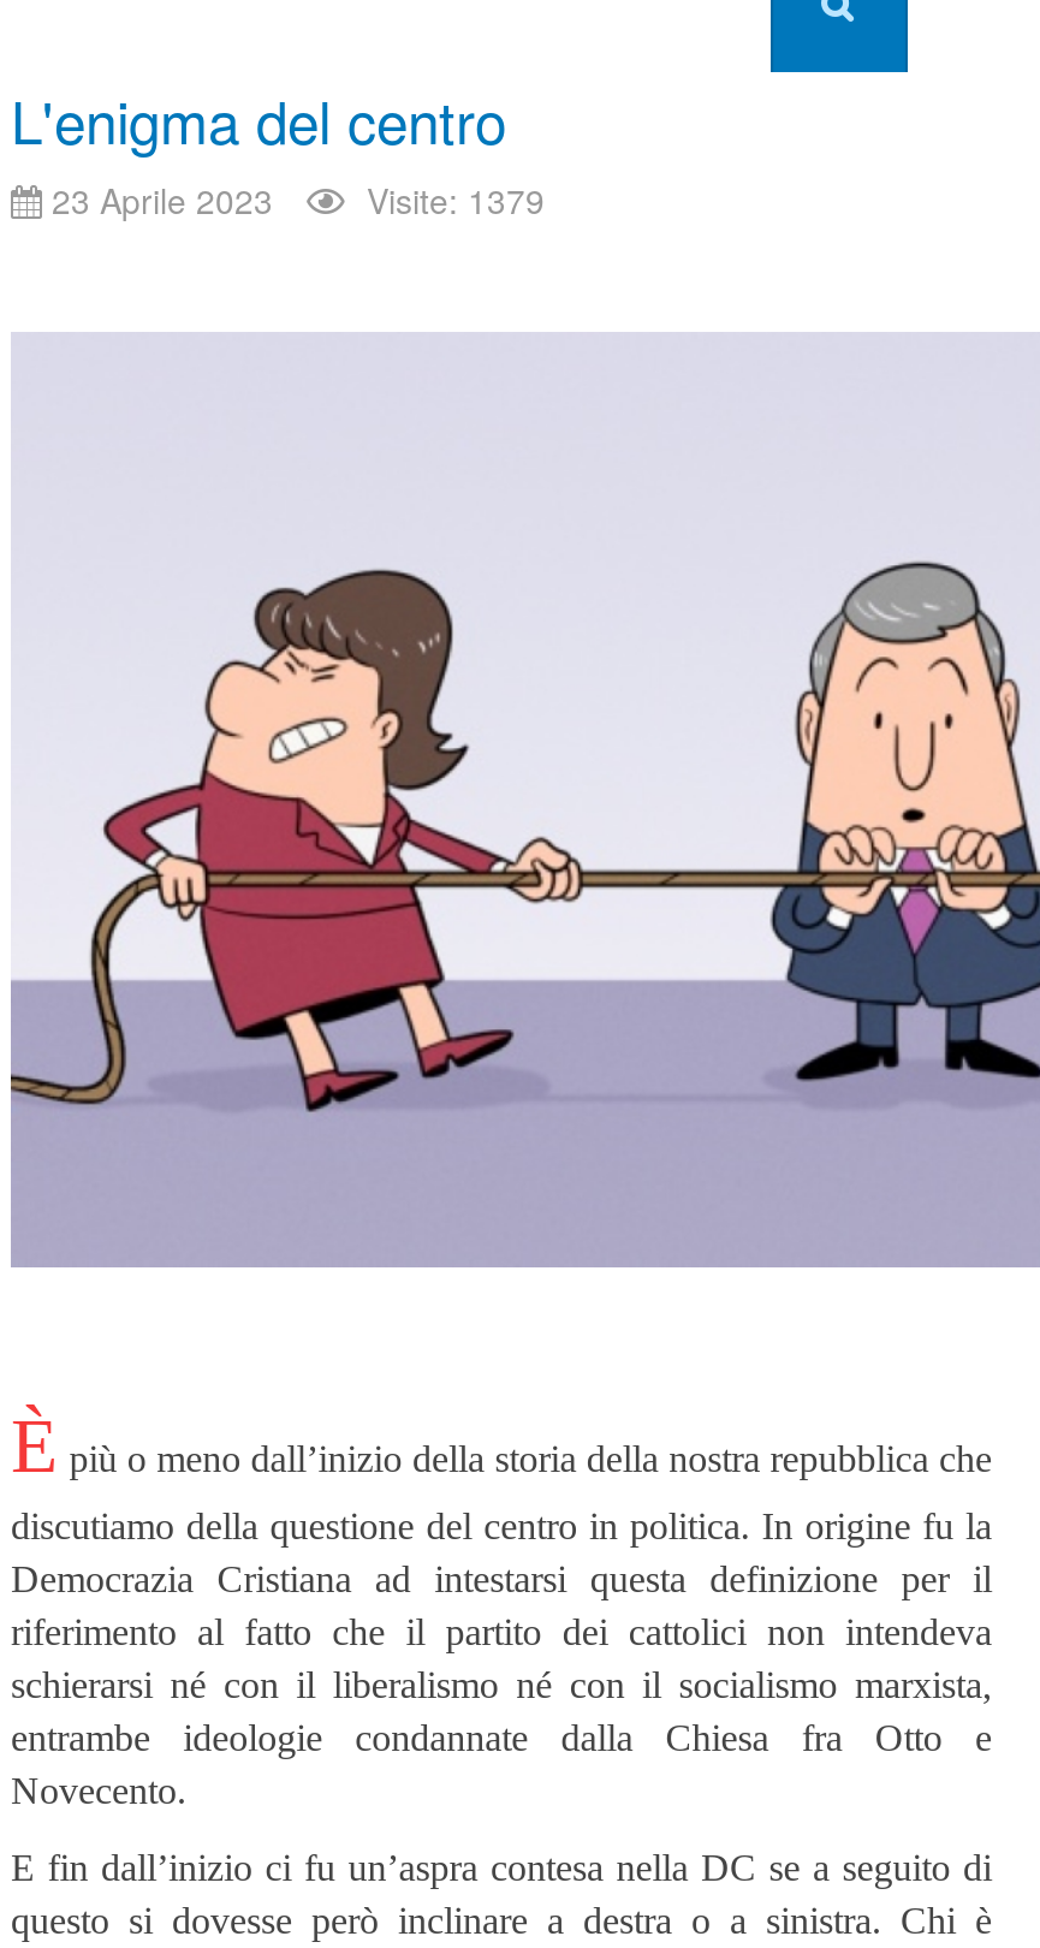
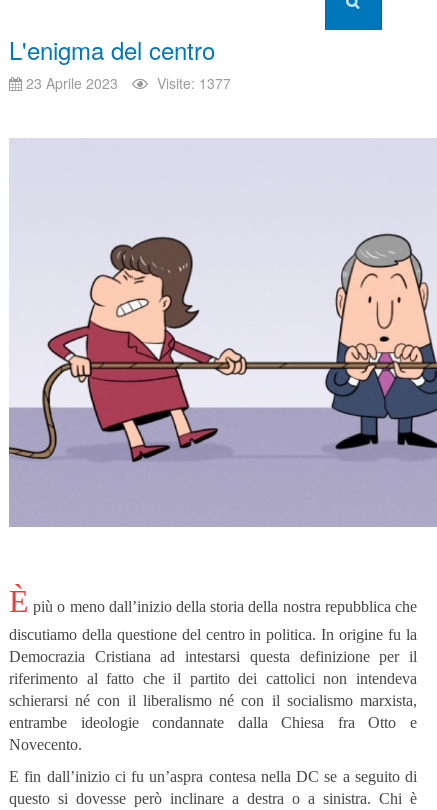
- 23 Aprile 2023 Visite: 1379
+ 23 Aprile 2023 Visite: 1377
